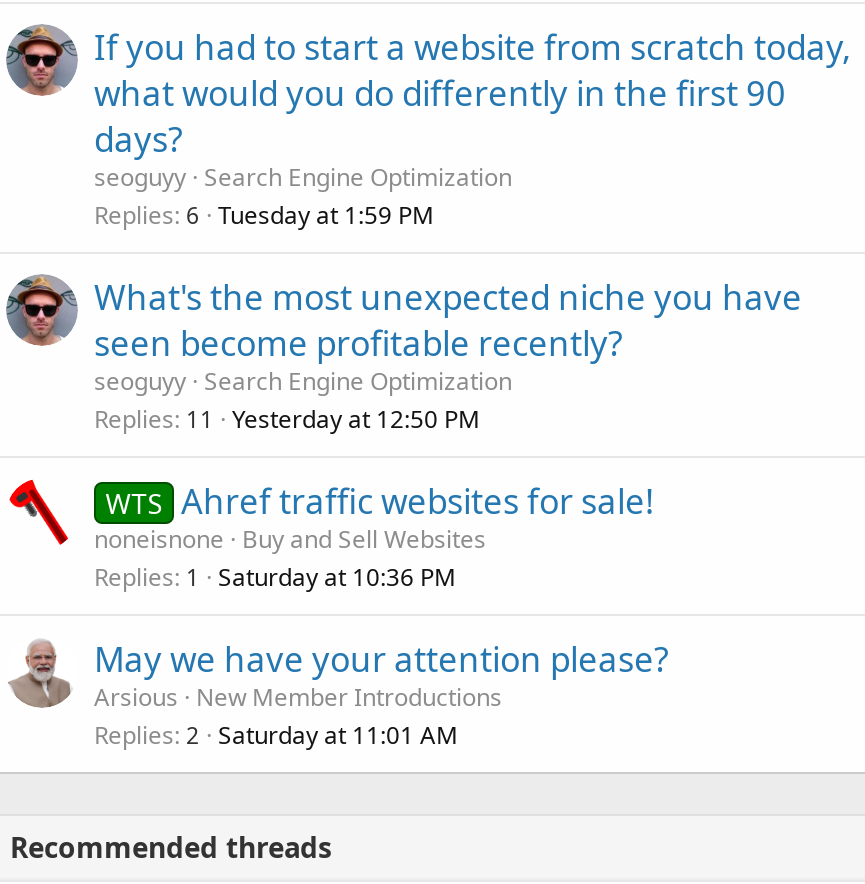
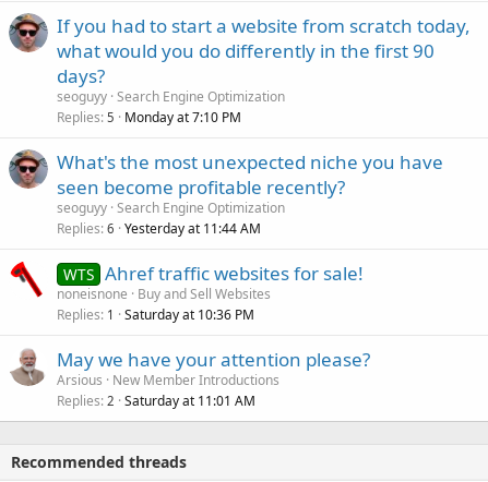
- Replies 6 Tuesday at 1:59 PM
+ Replies 5 Monday at 7:10 PM

- Replies 11 Yesterday at 12:50 PM
+ Replies 6 Yesterday at 11:44 AM
